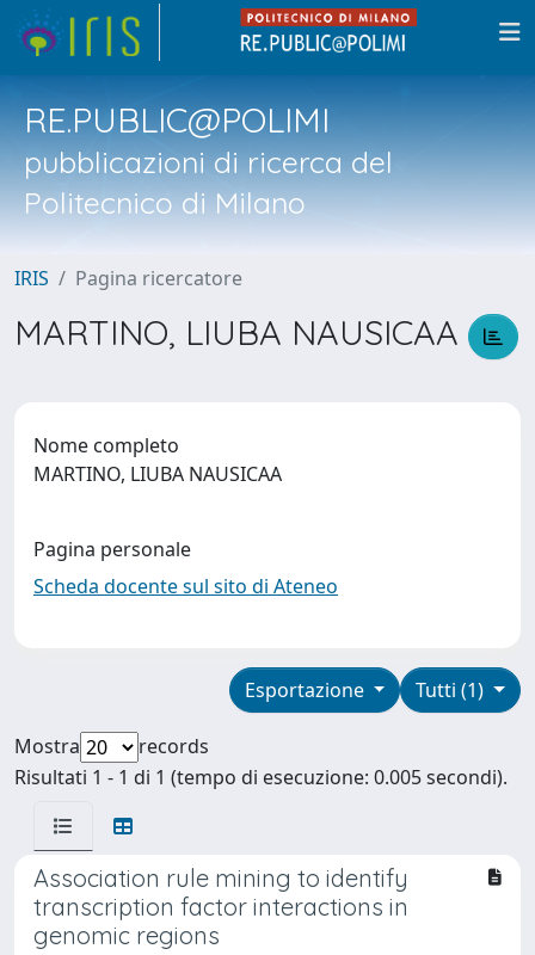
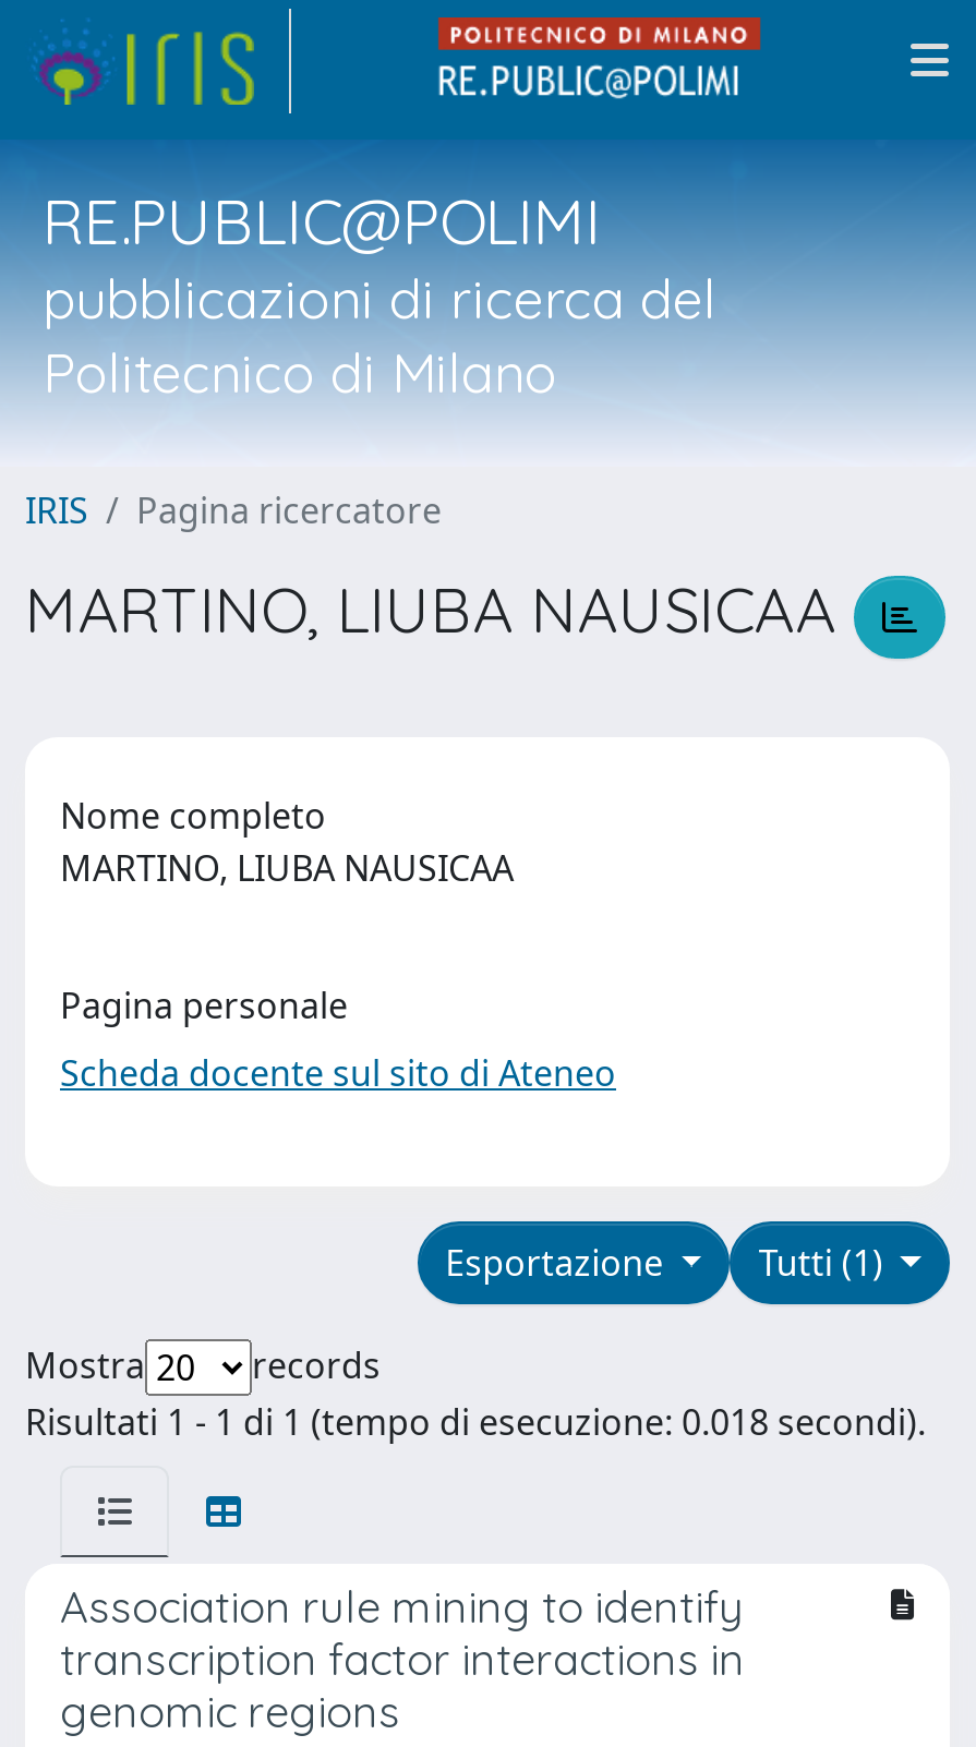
- Risultati 1 - 1 di 1 (tempo di esecuzione: 0.005 secondi).
+ Risultati 1 - 1 di 1 (tempo di esecuzione: 0.018 secondi).
